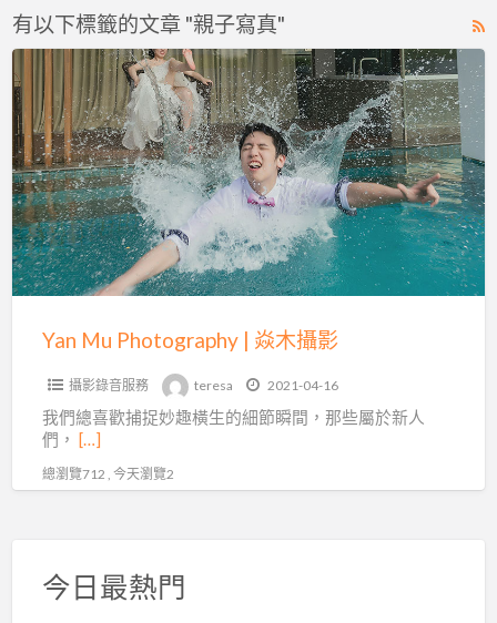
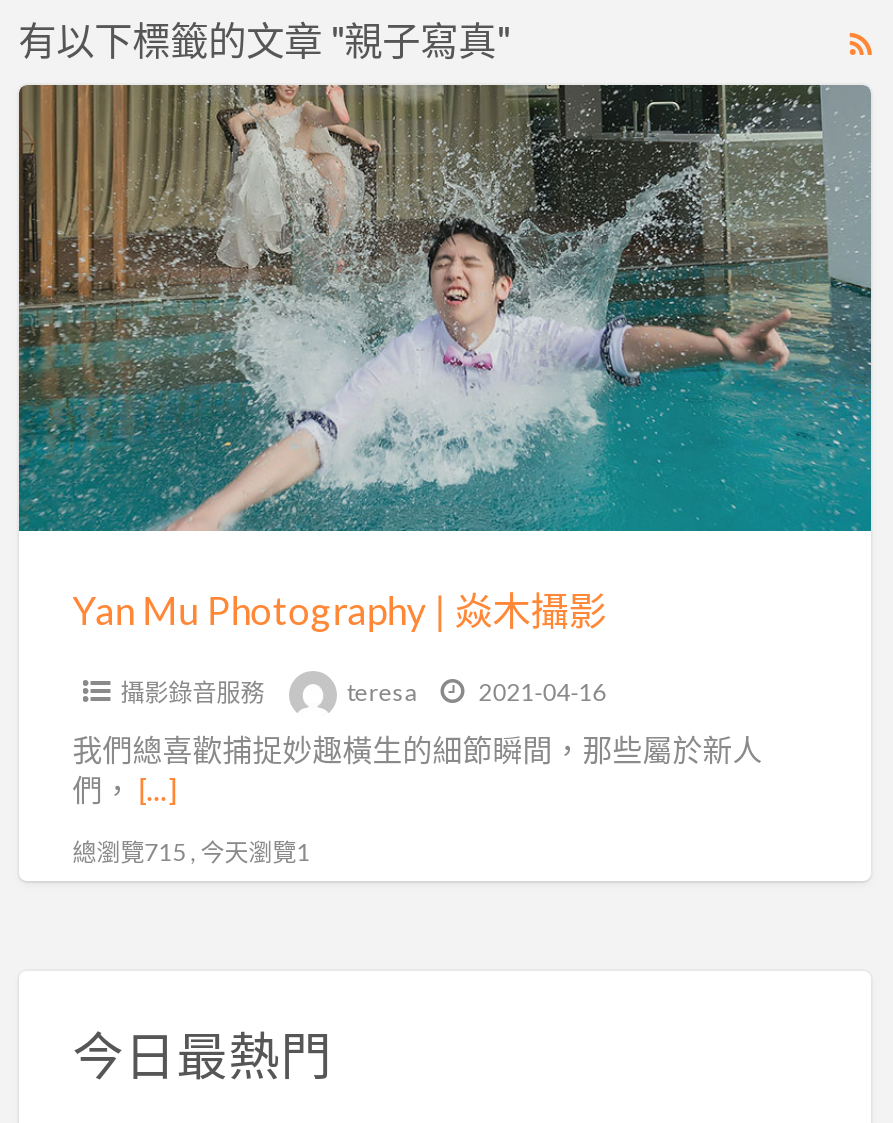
- 總瀏覽712 , 今天瀏覽2
+ 總瀏覽715 , 今天瀏覽1
